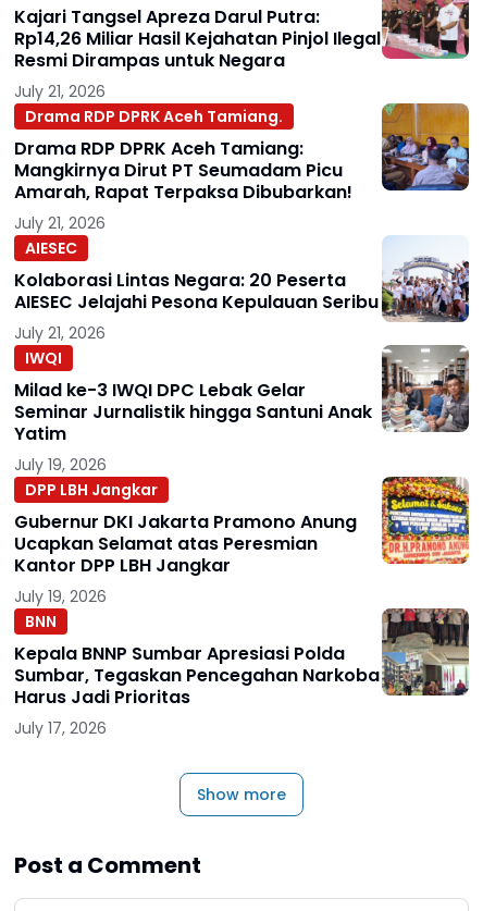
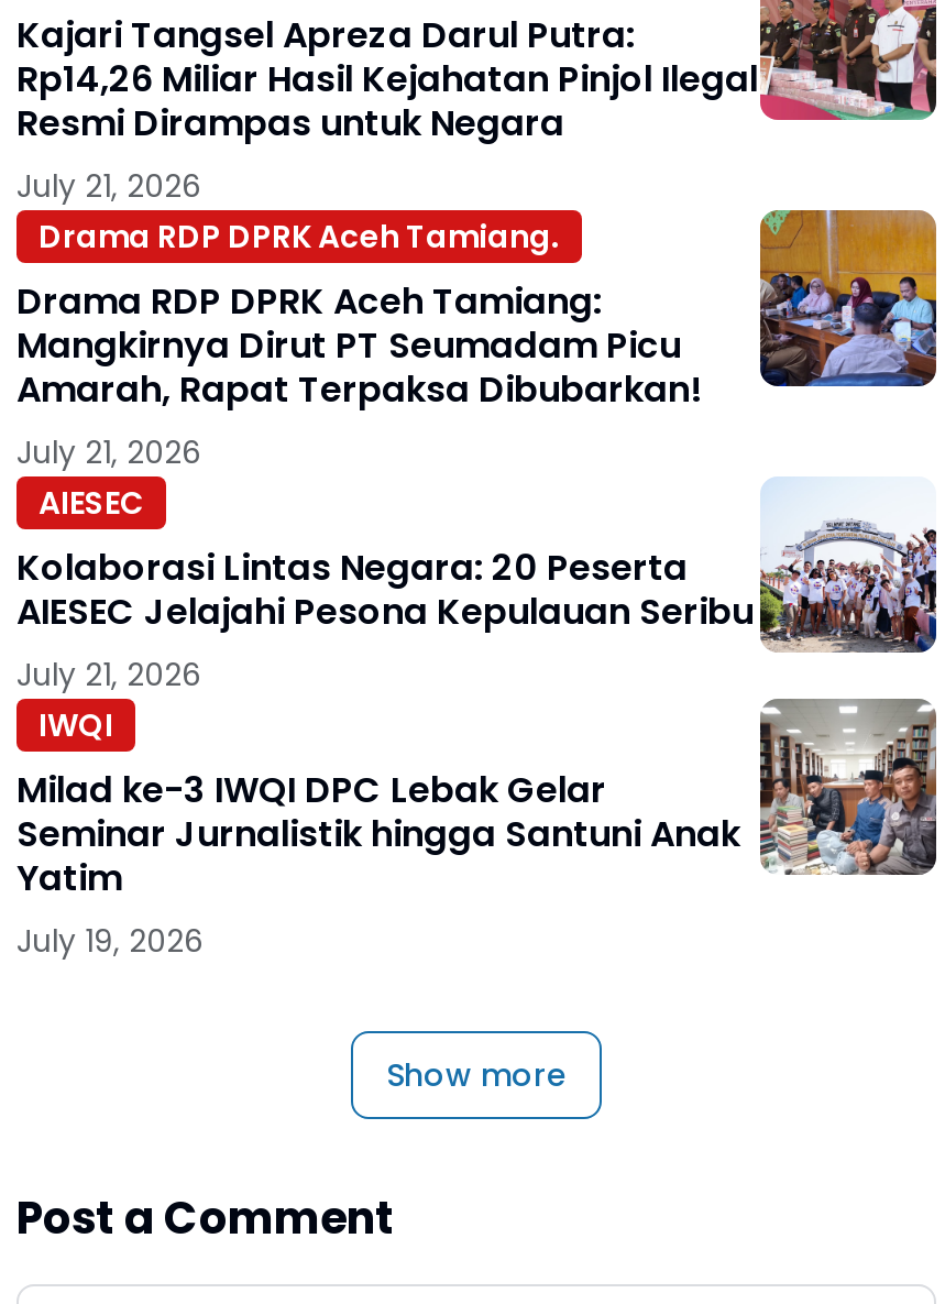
- [image]
- DPP LBH Jangkar
- Gubernur DKI Jakarta Pramono Anung
- Ucapkan Selamat atas Peresmian
- Kantor DPP LBH Jangkar
- July 19, 2026
- BNN
- Kepala BNNP Sumbar Apresiasi Polda
- Sumbar, Tegaskan Pencegahan Narkoba
- Harus Jadi Prioritas
- July 17, 2026

- [image]
